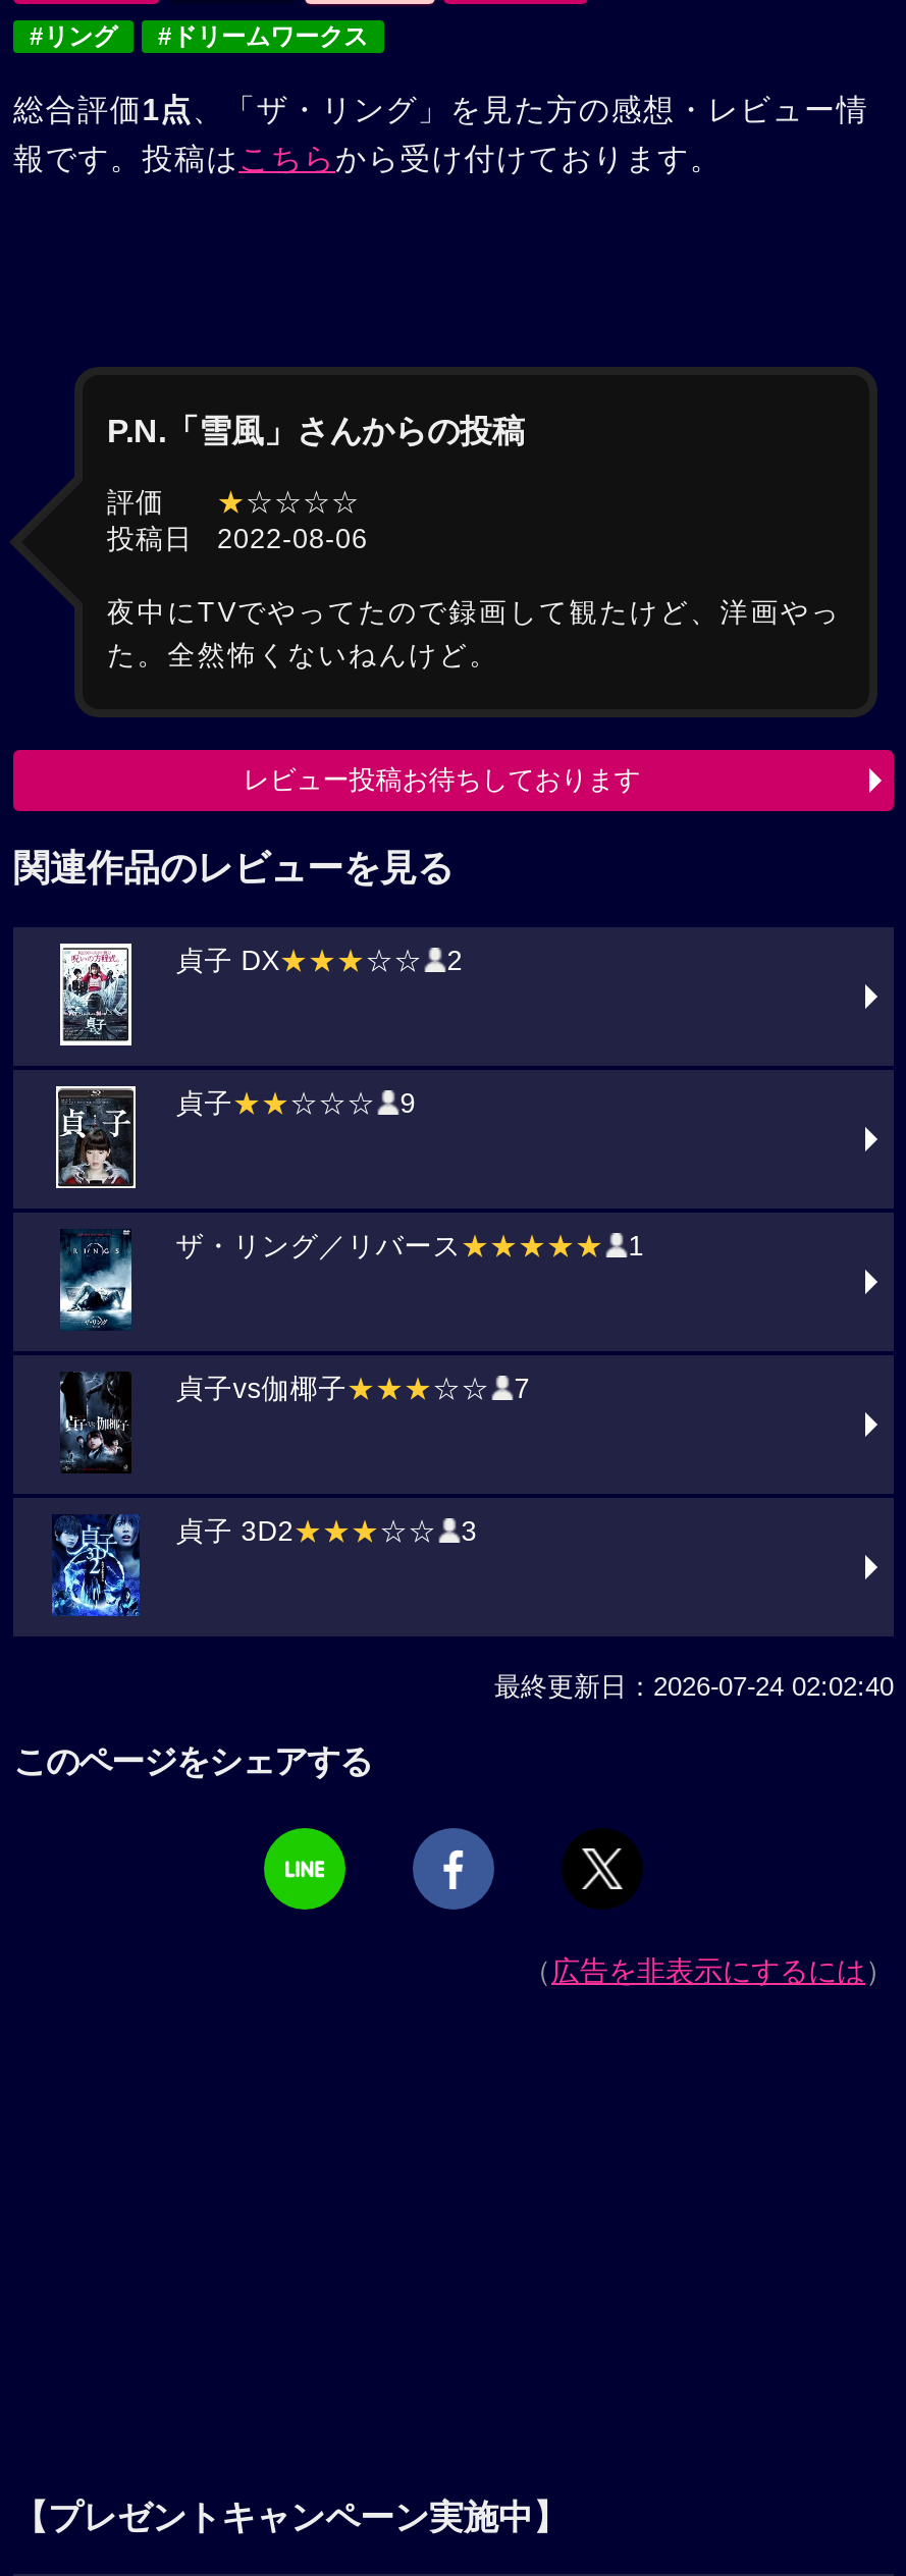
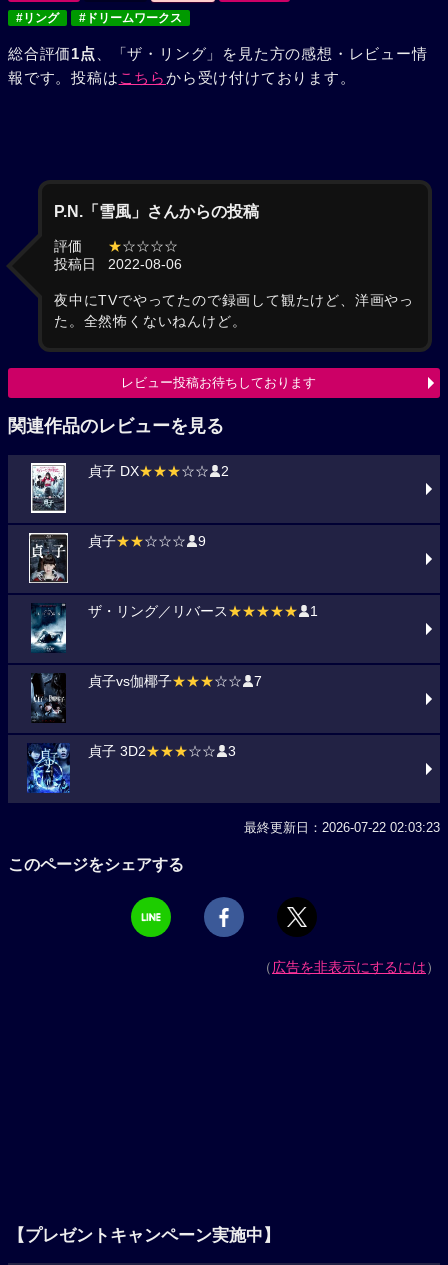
- 最終更新日：2026-07-24 02:02:40
+ 最終更新日：2026-07-22 02:03:23
